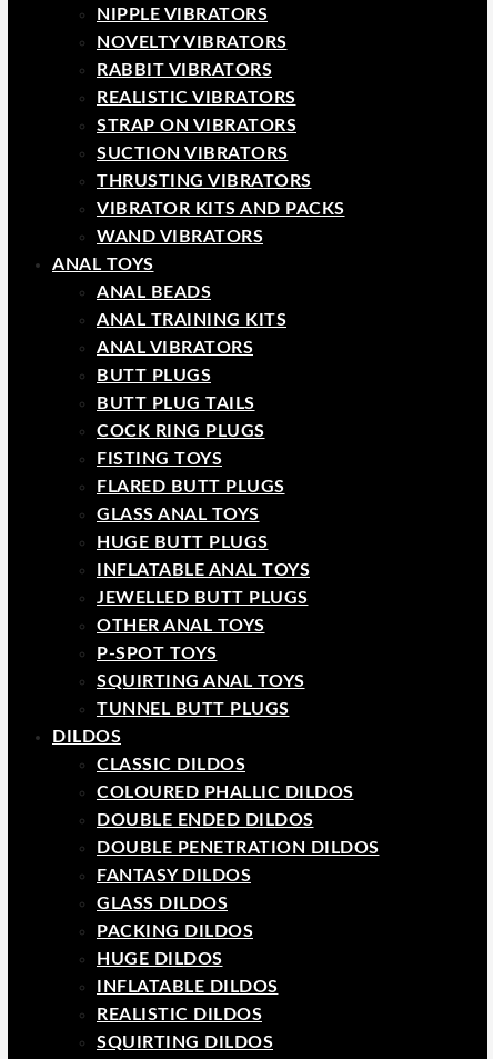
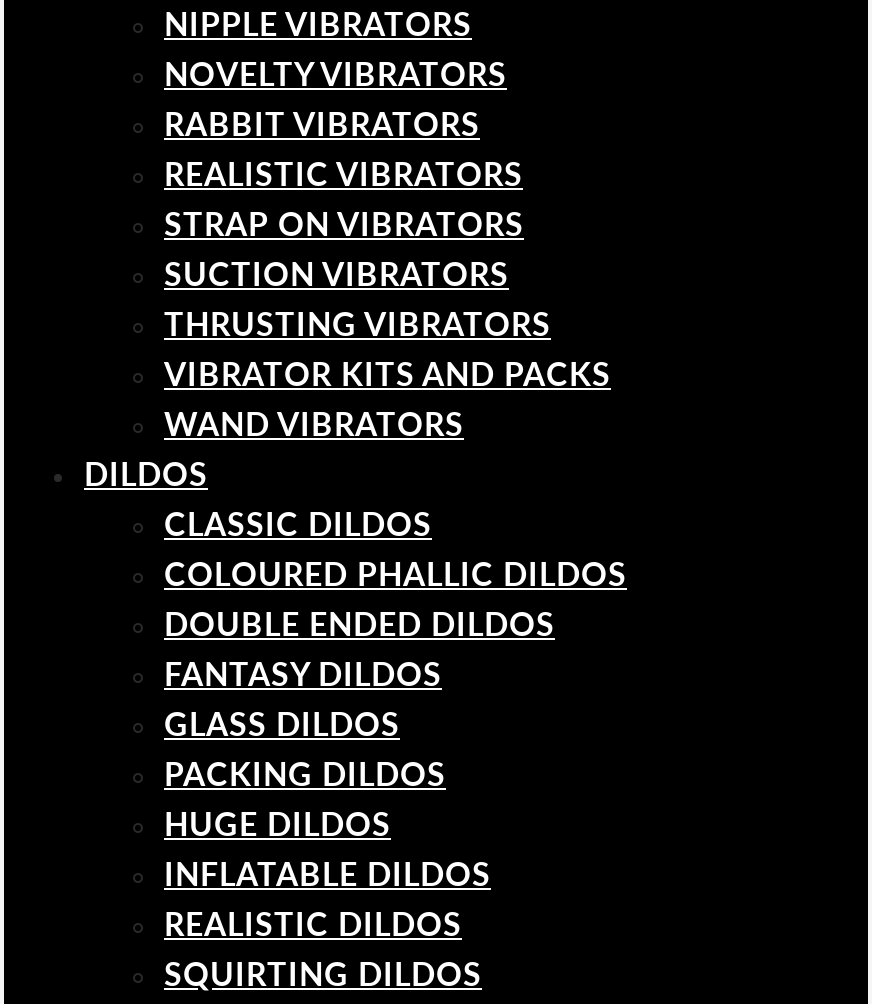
- ANAL TOYS
- ANAL BEADS
- ANAL TRAINING KITS
- ANAL VIBRATORS
- BUTT PLUGS
- BUTT PLUG TAILS
- COCK RING PLUGS
- FISTING TOYS
- FLARED BUTT PLUGS
- GLASS ANAL TOYS
- HUGE BUTT PLUGS
- INFLATABLE ANAL TOYS
- JEWELLED BUTT PLUGS
- OTHER ANAL TOYS
- P-SPOT TOYS
- SQUIRTING ANAL TOYS
- TUNNEL BUTT PLUGS

- DOUBLE PENETRATION DILDOS
